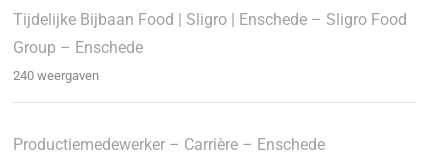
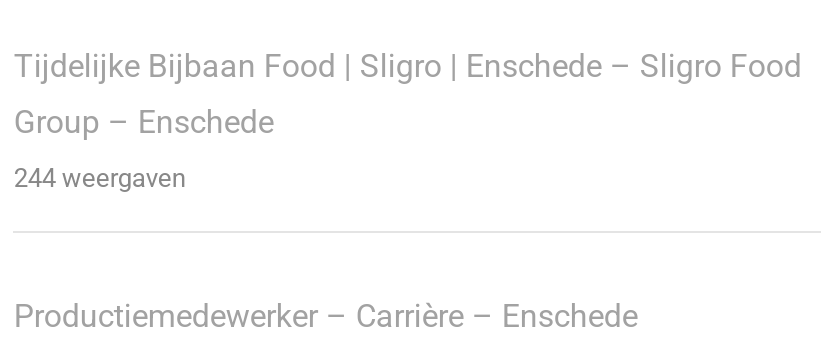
- 240 weergaven
+ 244 weergaven
